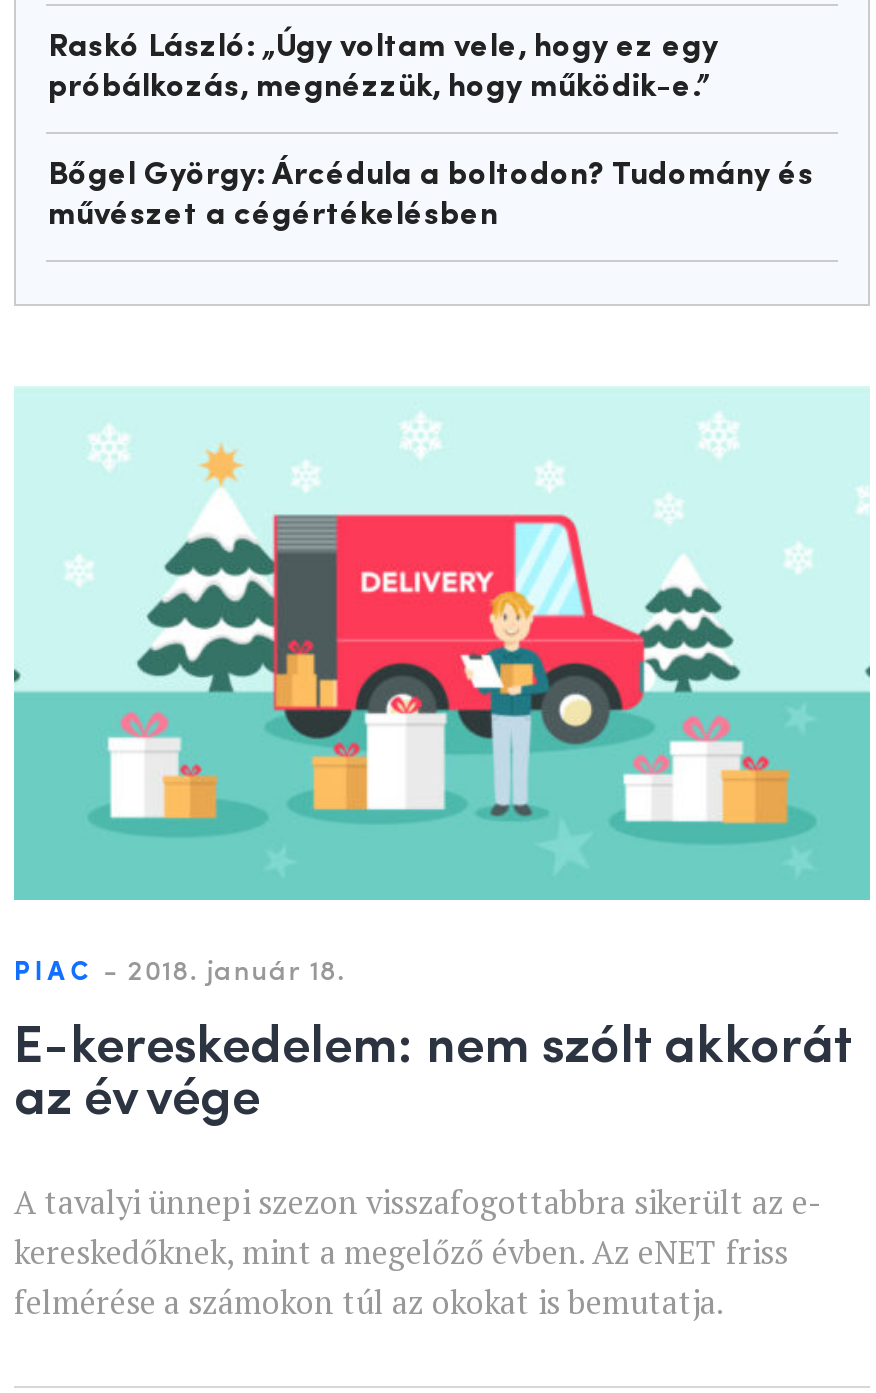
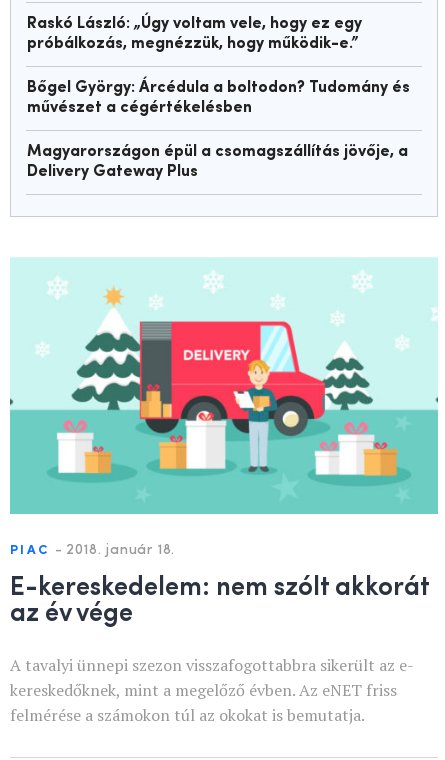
+ Magyarországon épül a csomagszállítás jövője, a
+ Delivery Gateway Plus
